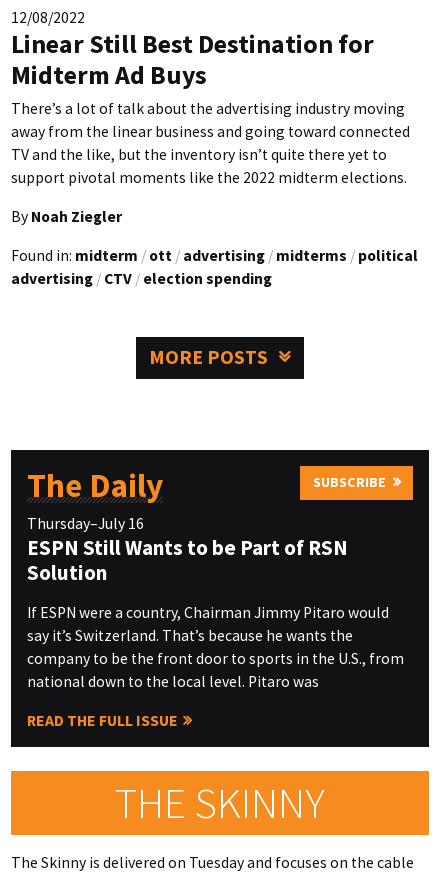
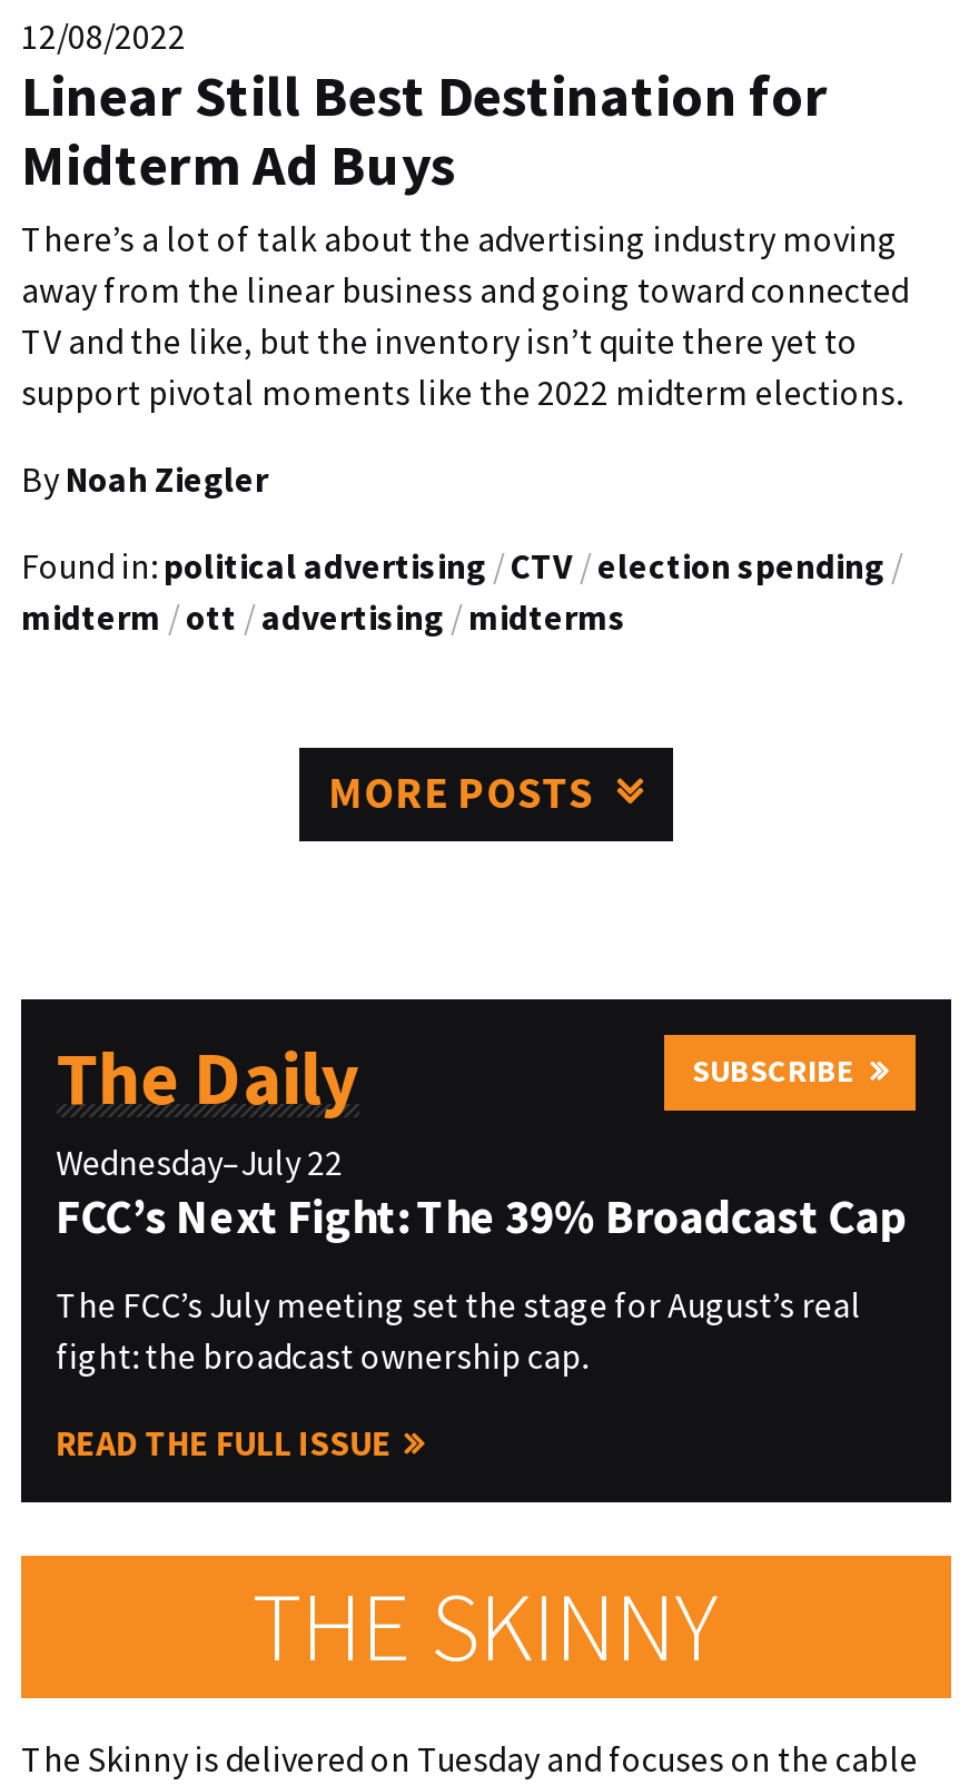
- Found in: midterm / ott / advertising / midterms / political
- advertising / CTV / election spending
+ Found in: political advertising / CTV / election spending /
+ midterm / ott / advertising / midterms

- Thursday–July 16
- ESPN Still Wants to be Part of RSN
- Solution
+ Wednesday–July 22
+ FCC’s Next Fight: The 39% Broadcast Cap

- If ESPN were a country, Chairman Jimmy Pitaro would
- say it’s Switzerland. That’s because he wants the
- company to be the front door to sports in the U.S., from
- national down to the local level. Pitaro was
+ The FCC’s July meeting set the stage for August’s real
+ fight: the broadcast ownership cap.
